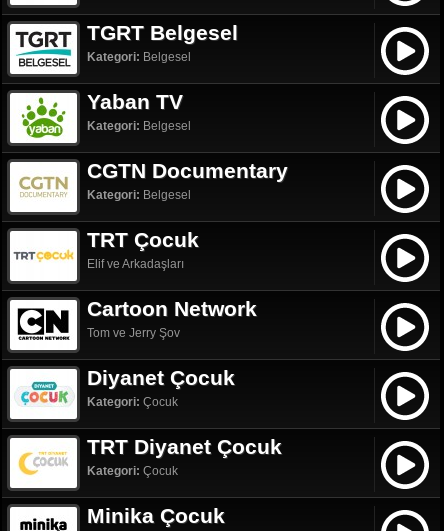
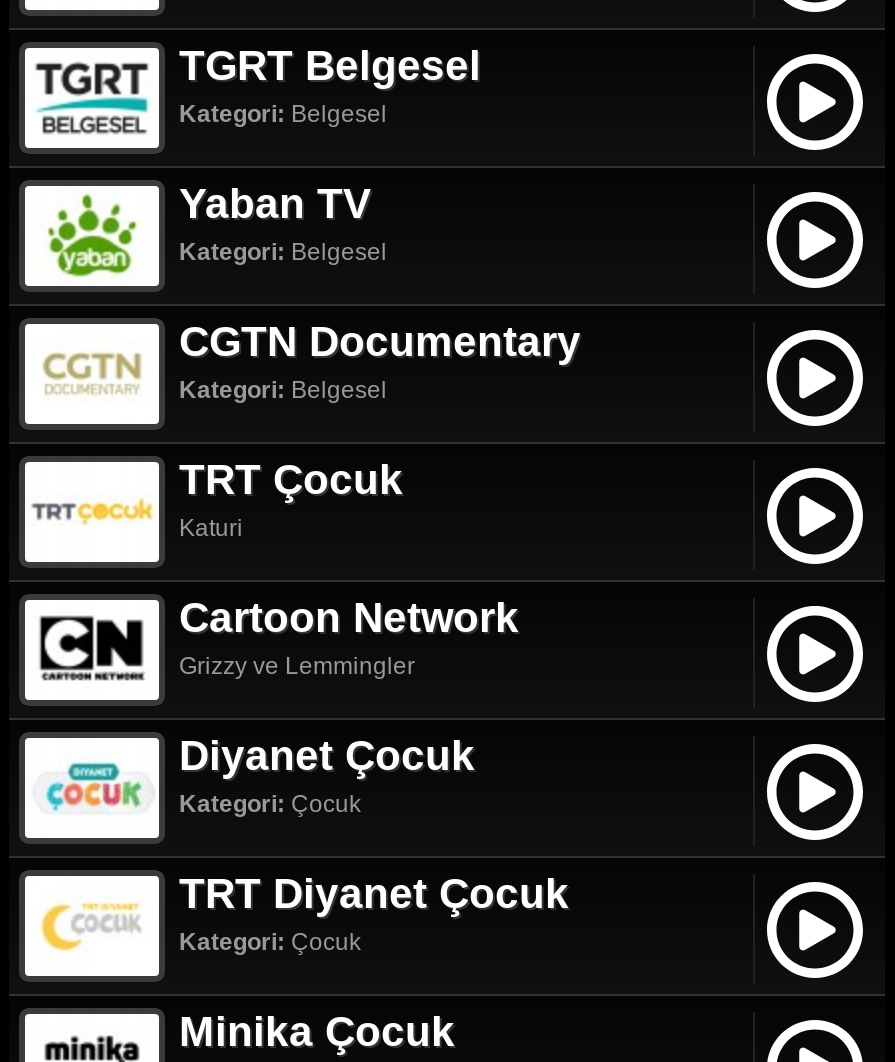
- Elif ve Arkadaşları
+ Katuri

- Tom ve Jerry Şov
+ Grizzy ve Lemmingler
